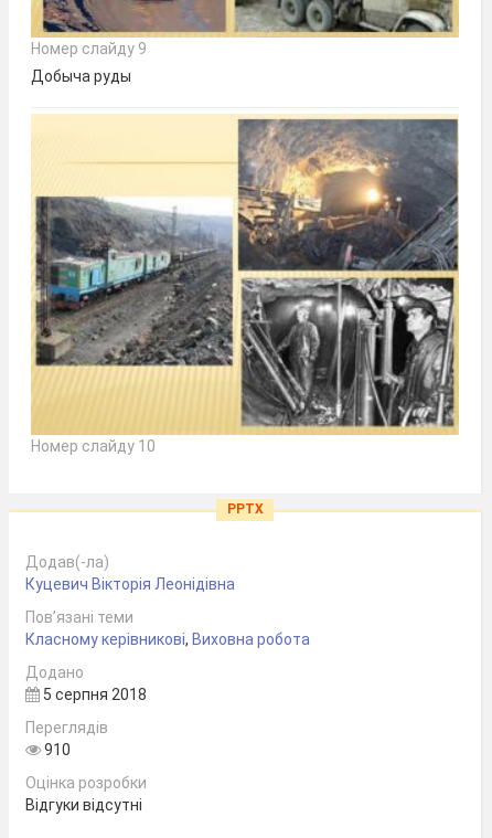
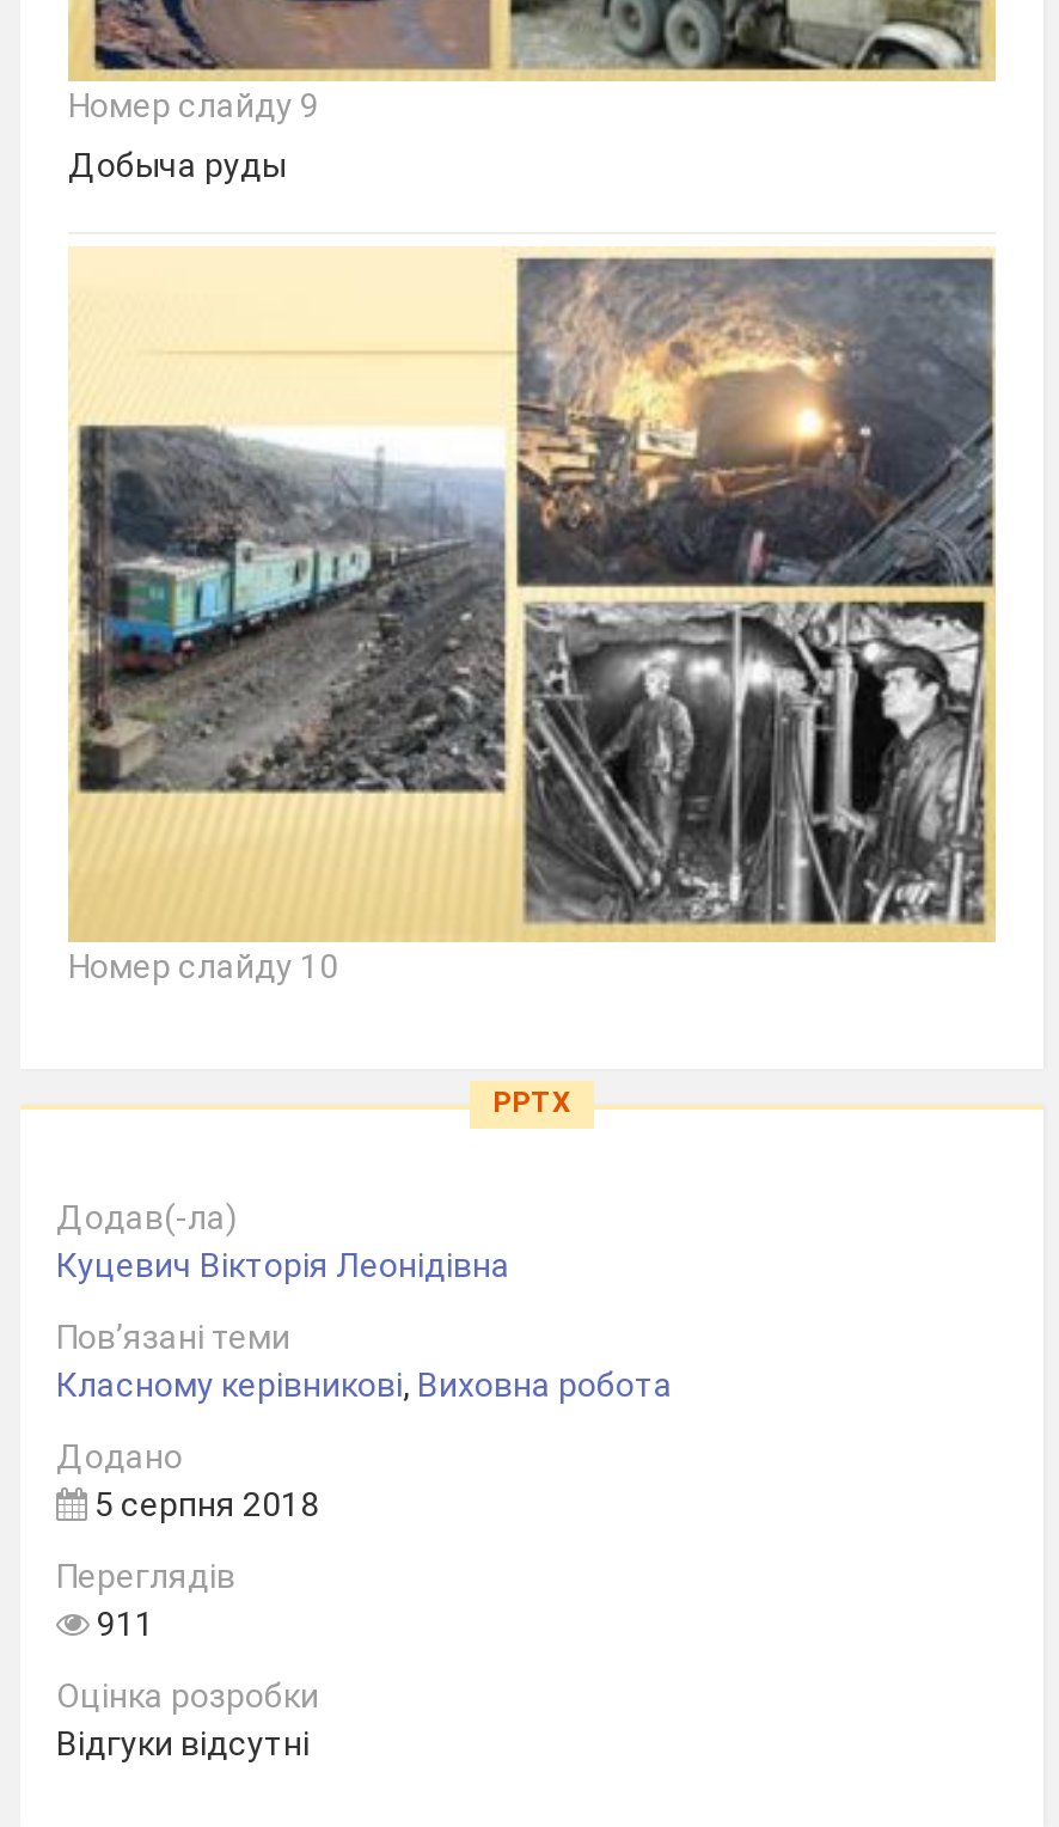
- 910
+ 911
